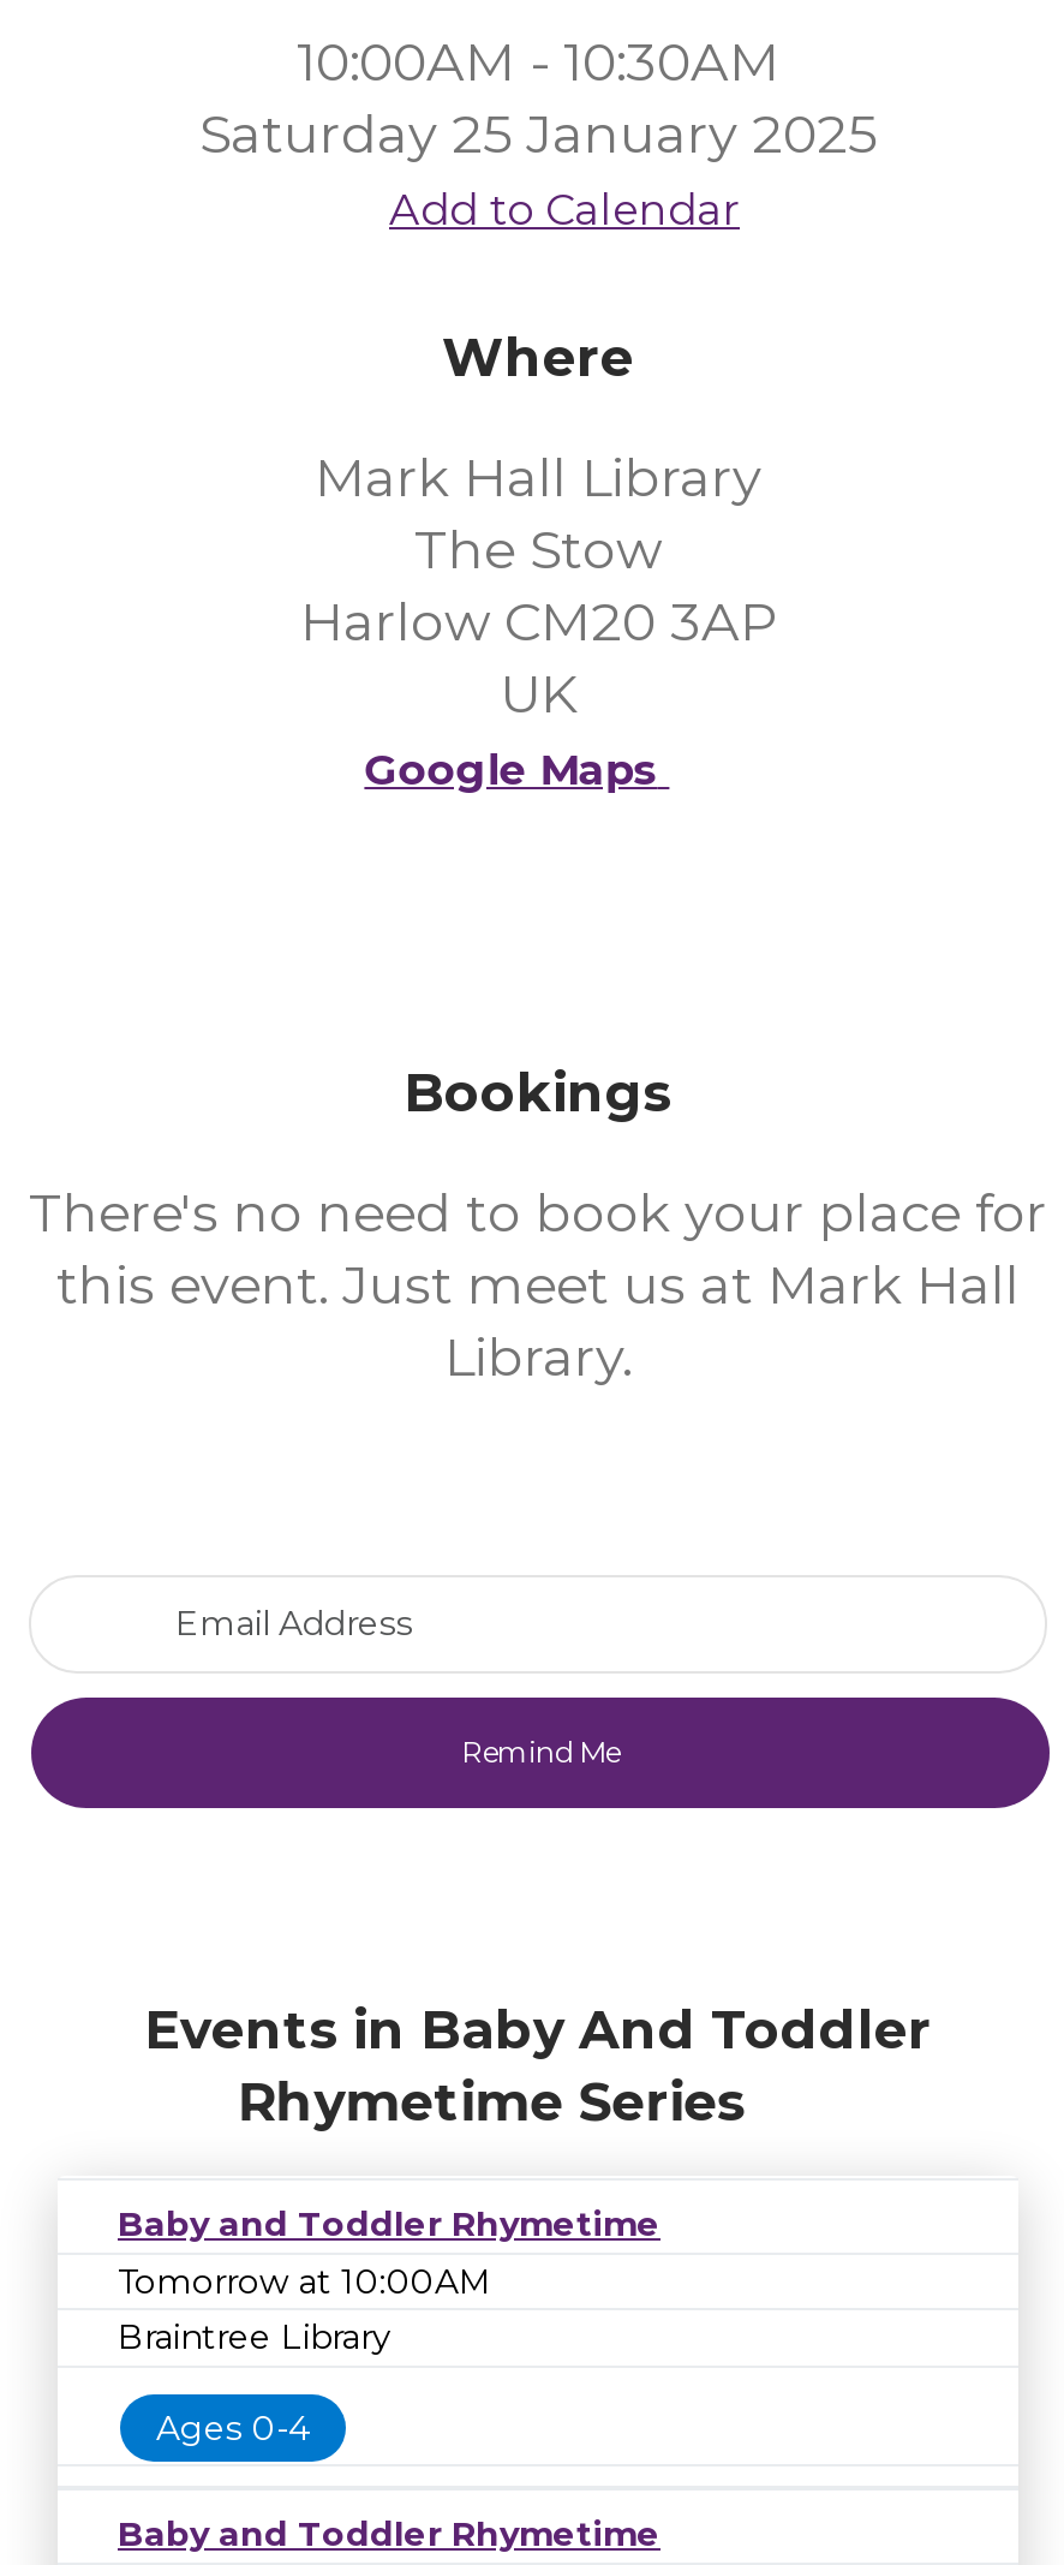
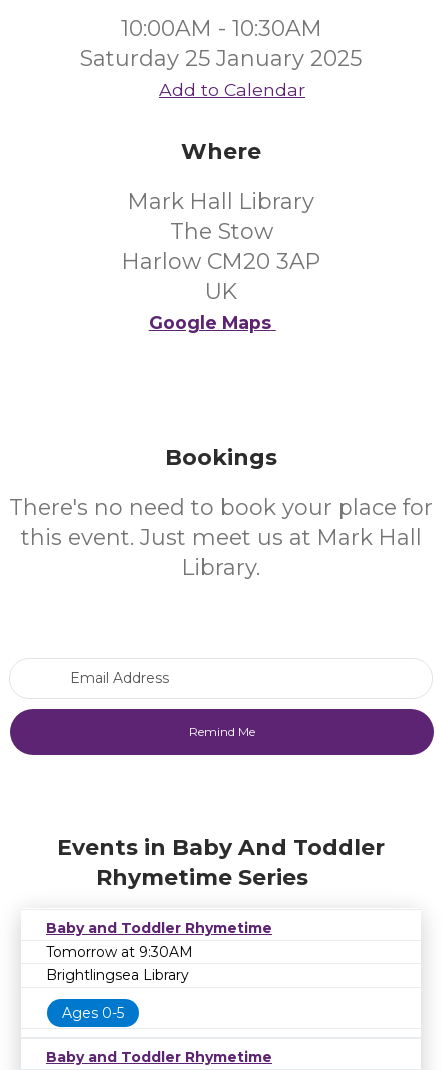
- Tomorrow at 10:00AM
+ Tomorrow at 9:30AM

- Braintree Library
+ Brightlingsea Library

- Ages 0-4
+ Ages 0-5
